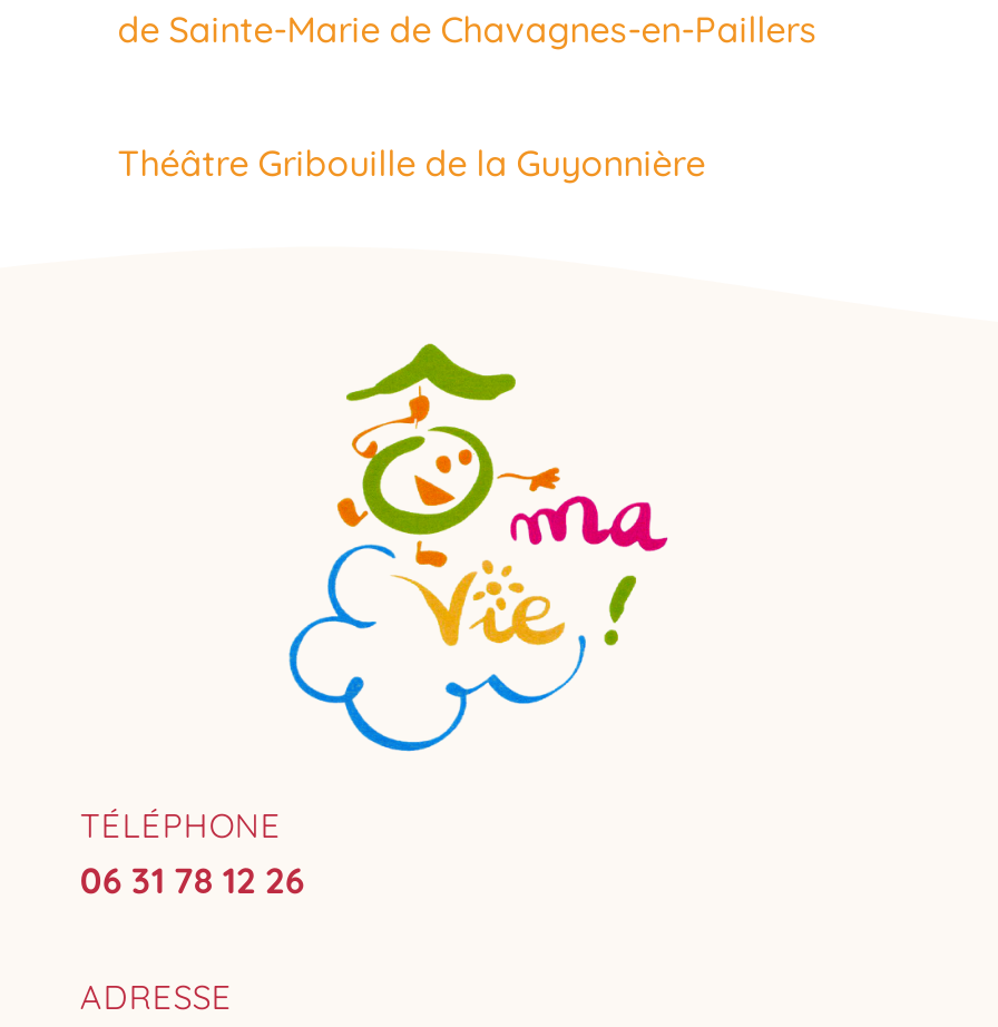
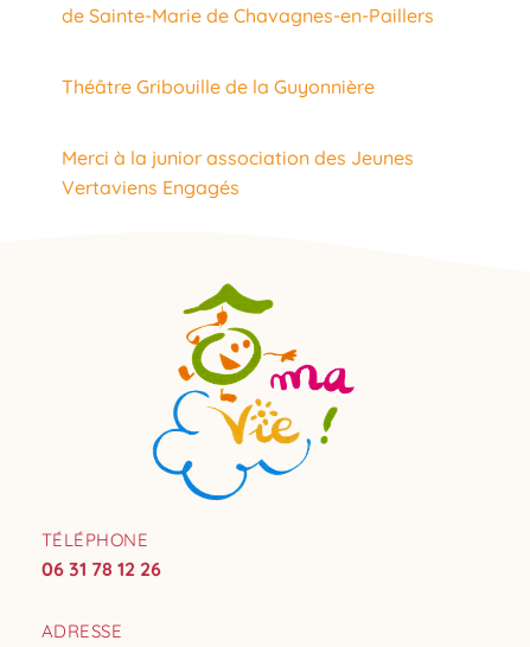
+ Merci à la junior association des Jeunes
+ Vertaviens Engagés
